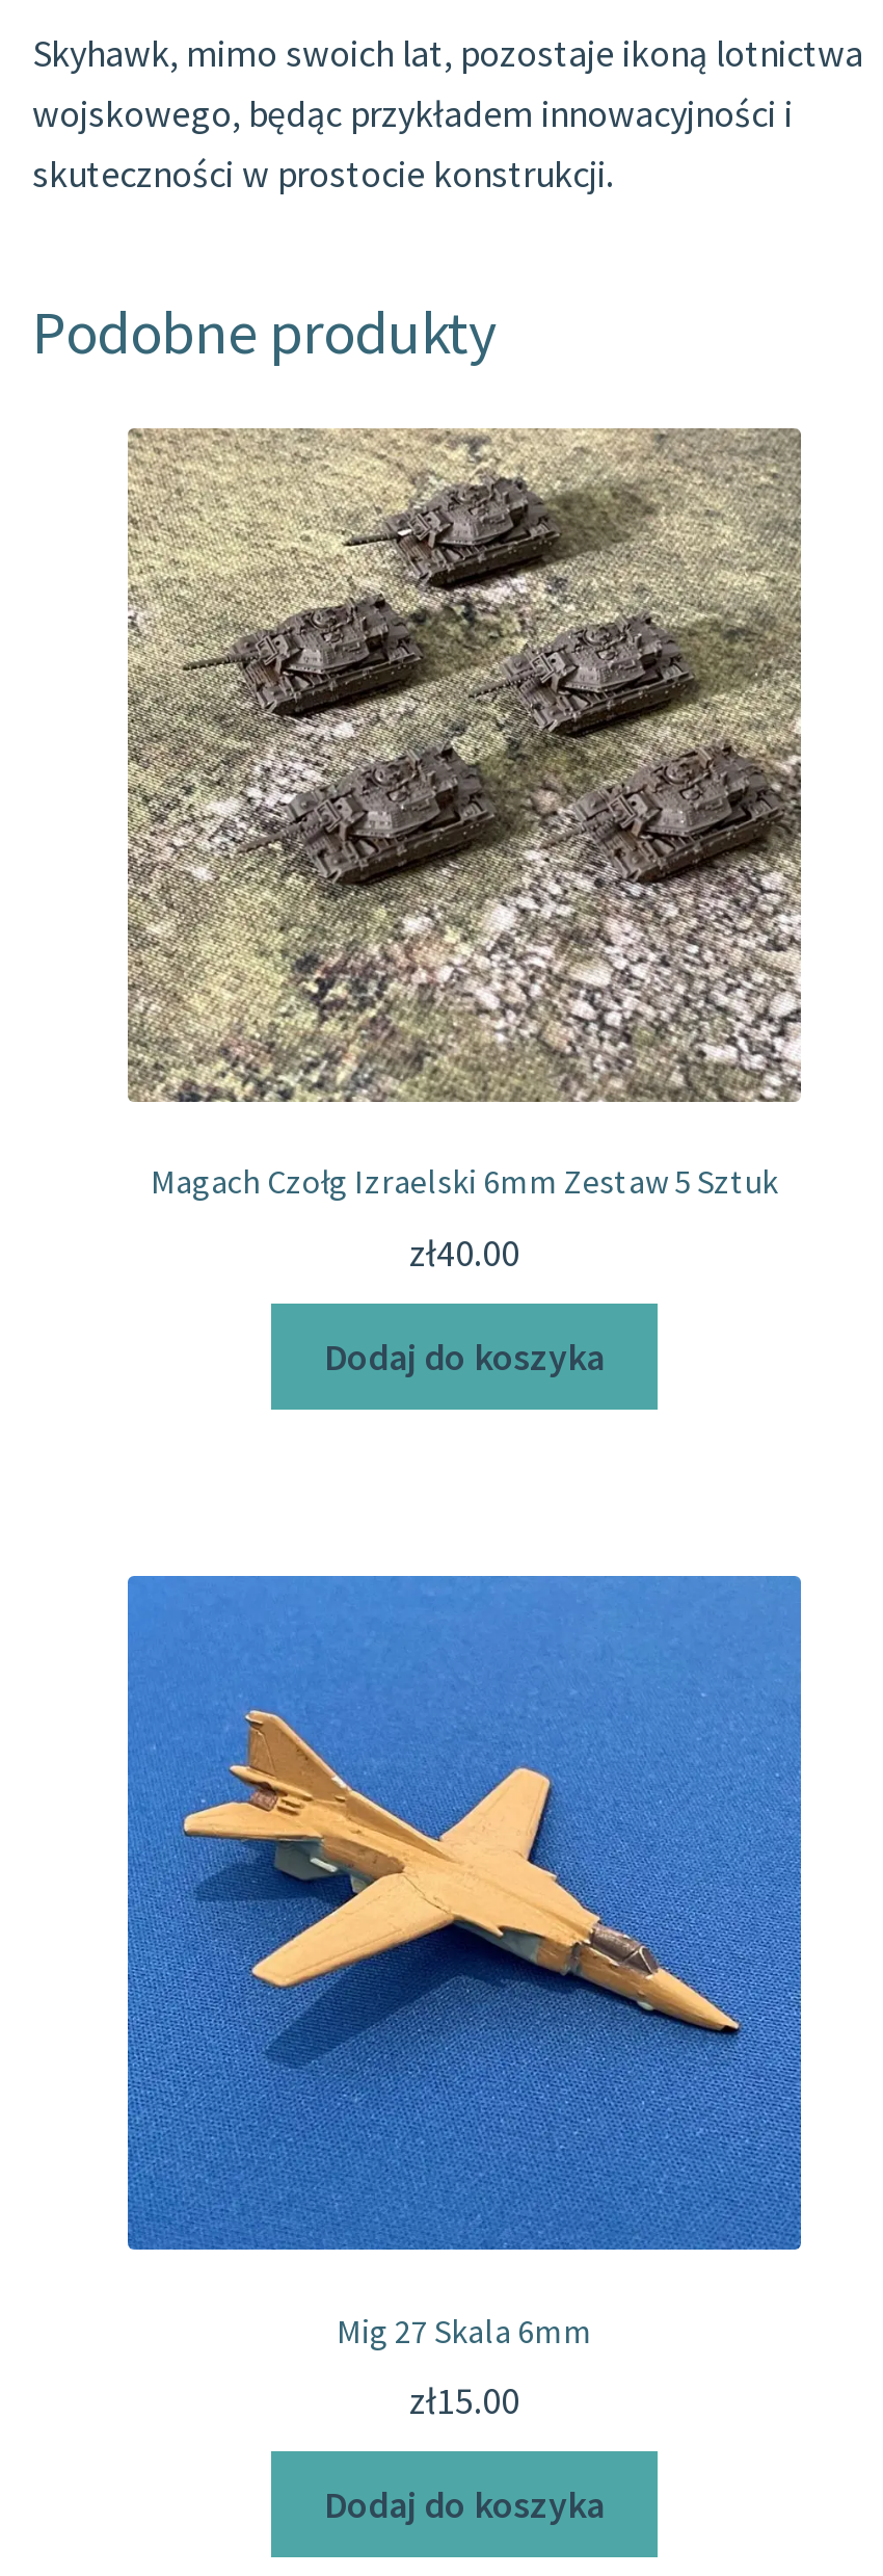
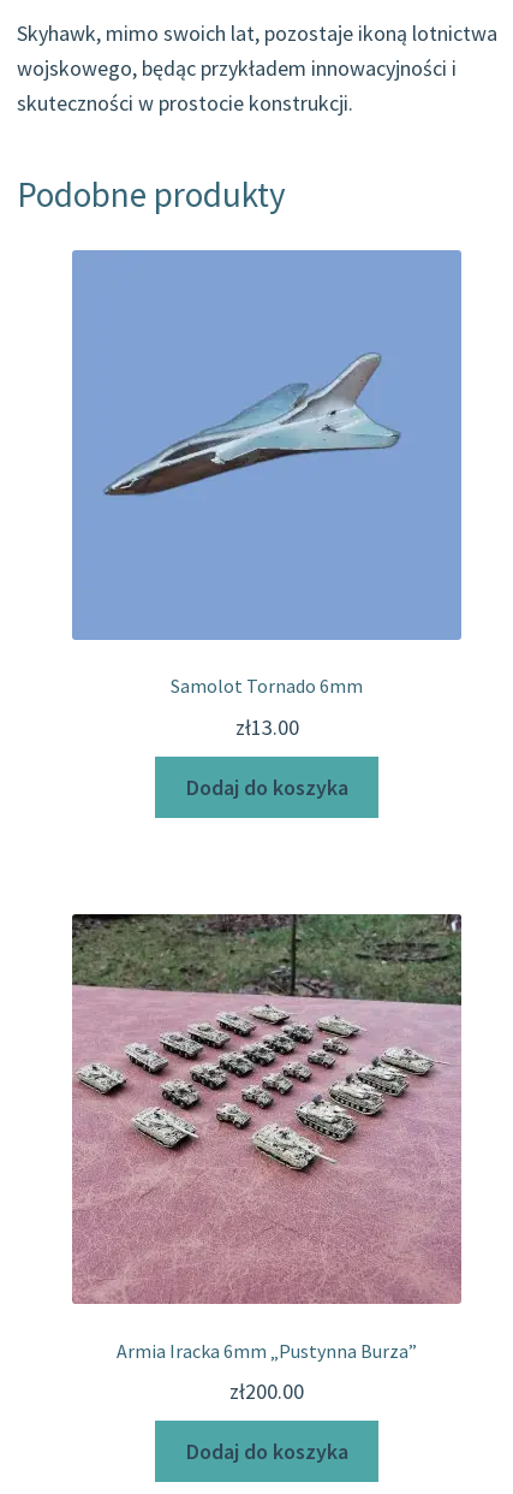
- [image]
- Magach Czołg Izraelski 6mm Zestaw 5 Sztuk
+ [image]
+ Samolot Tornado 6mm

- zł40.00
+ zł13.00

- [image]
- Mig 27 Skala 6mm
+ [image]
+ Armia Iracka 6mm „Pustynna Burza”

- zł15.00
+ zł200.00
